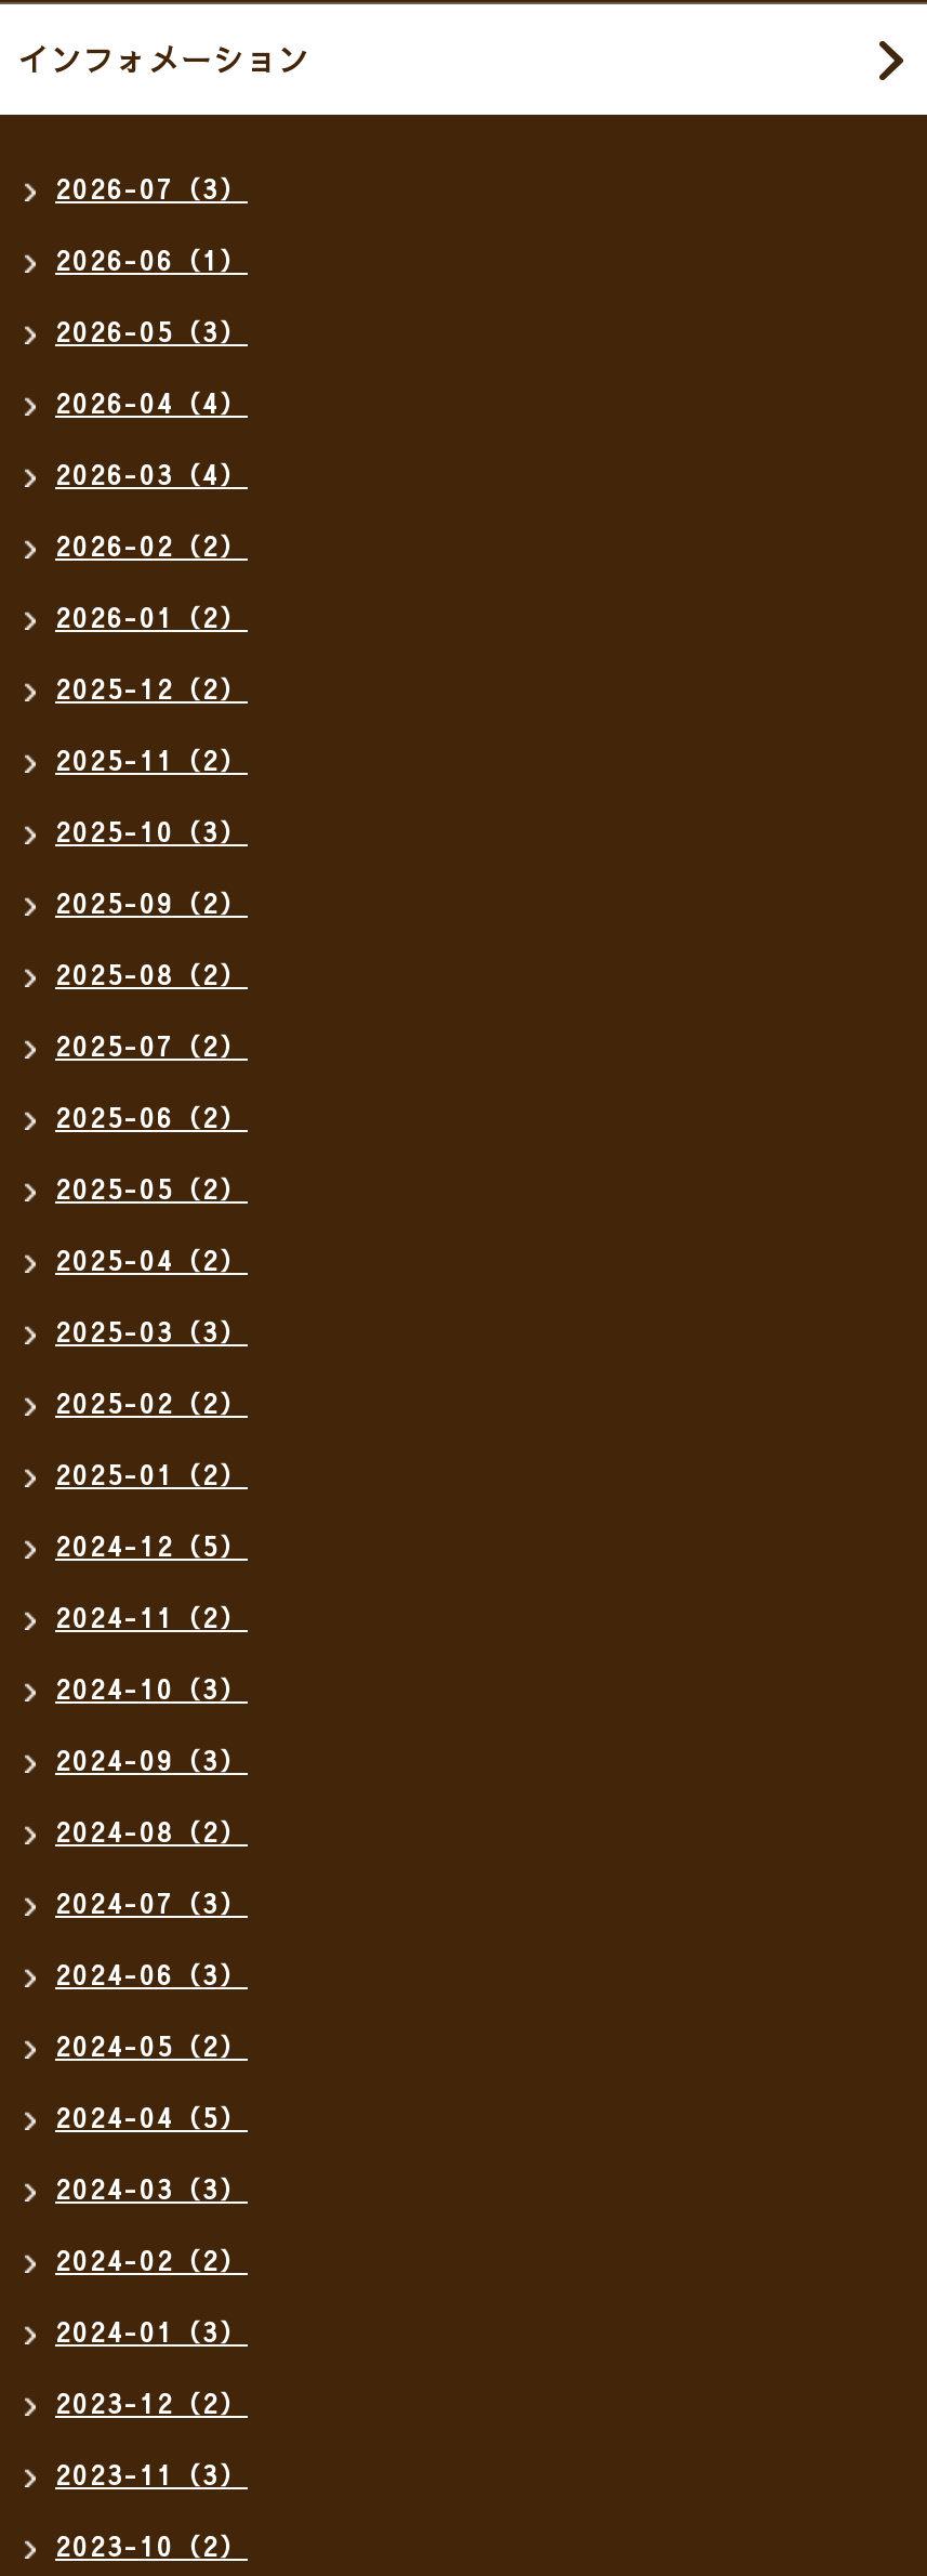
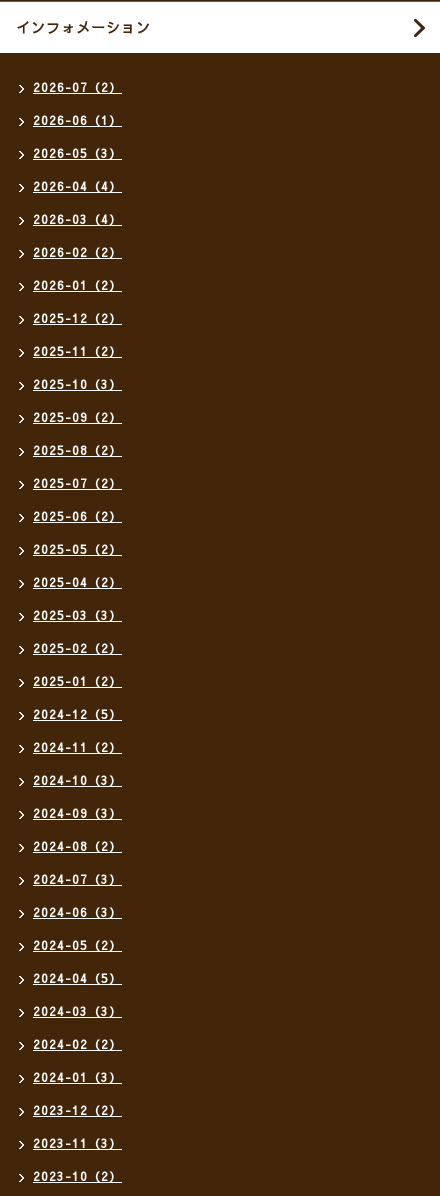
- 2026-07（3）
+ 2026-07（2）
